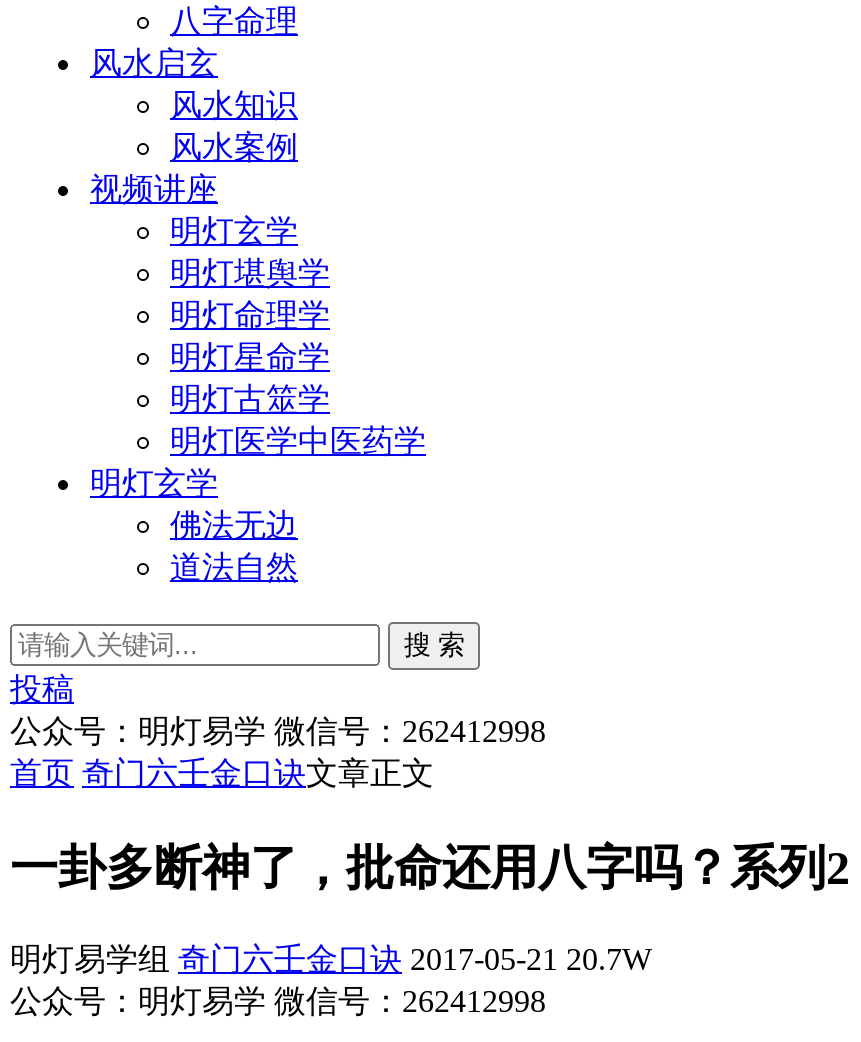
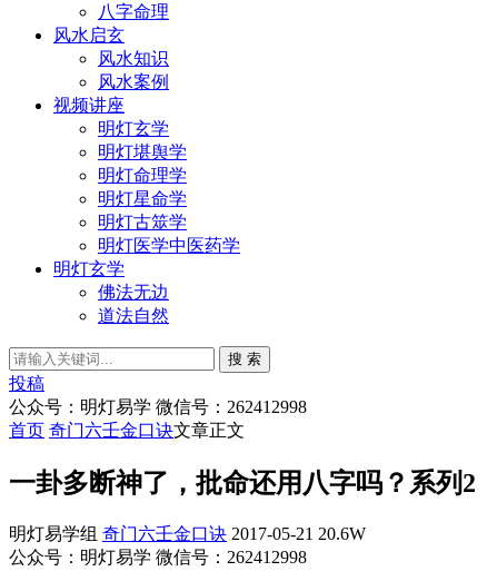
- 明灯易学组 奇门六壬金口诀 2017-05-21 20.7W
+ 明灯易学组 奇门六壬金口诀 2017-05-21 20.6W
